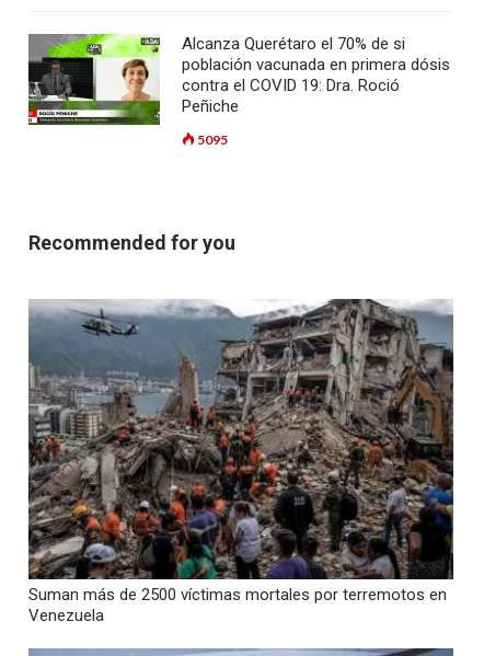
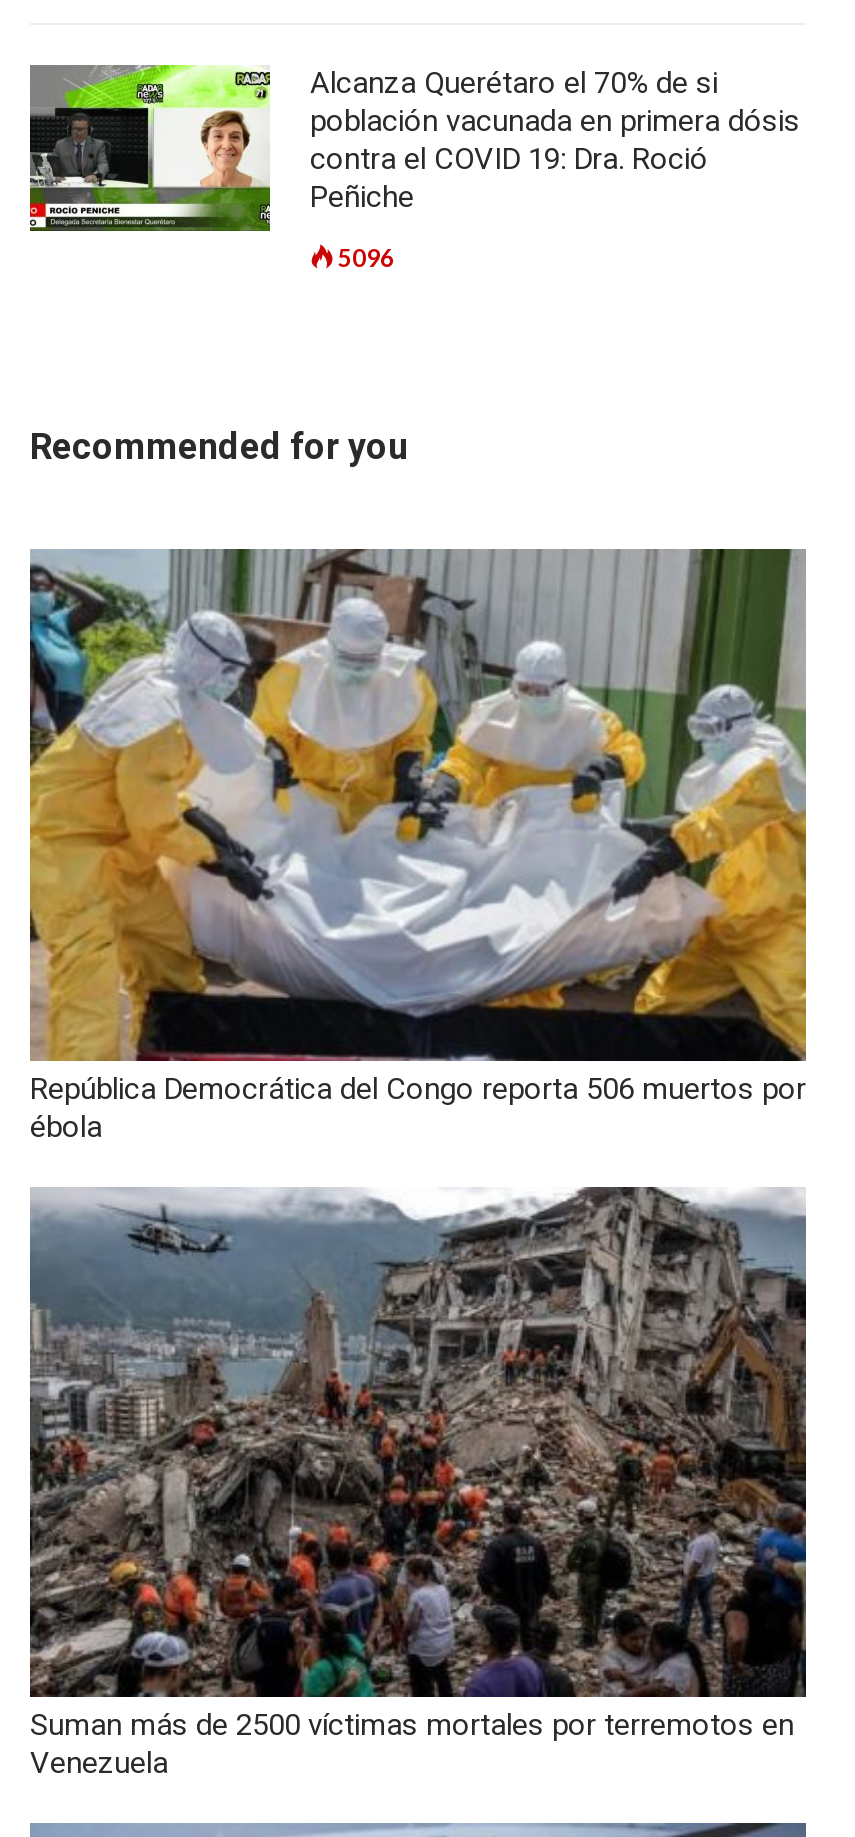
- 5095
+ 5096

+ [image]
+ República Democrática del Congo reporta 506 muertos por
+ ébola
